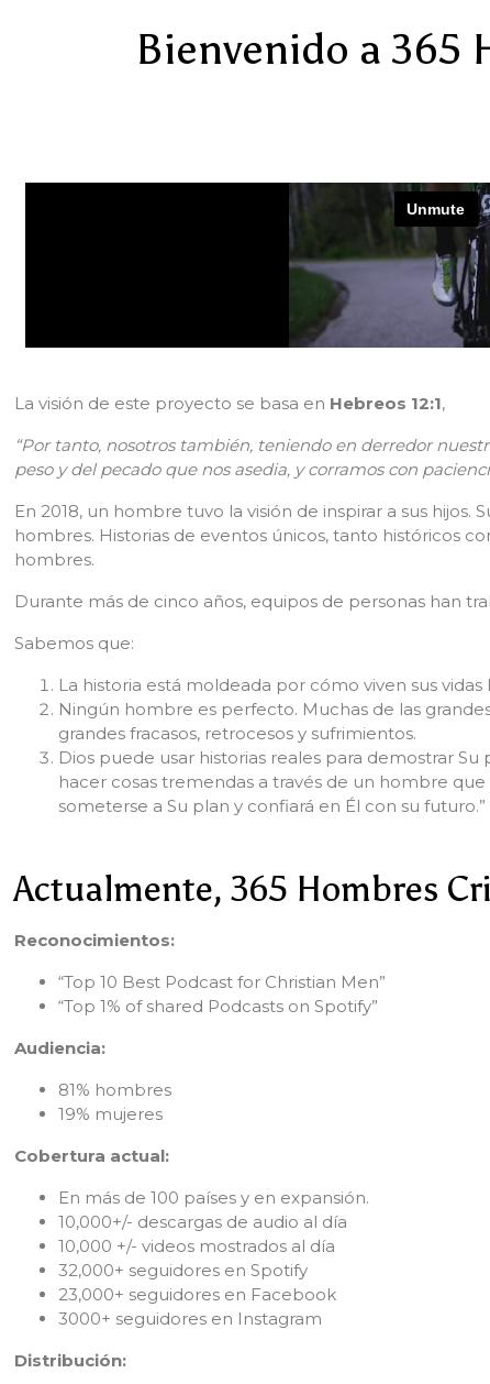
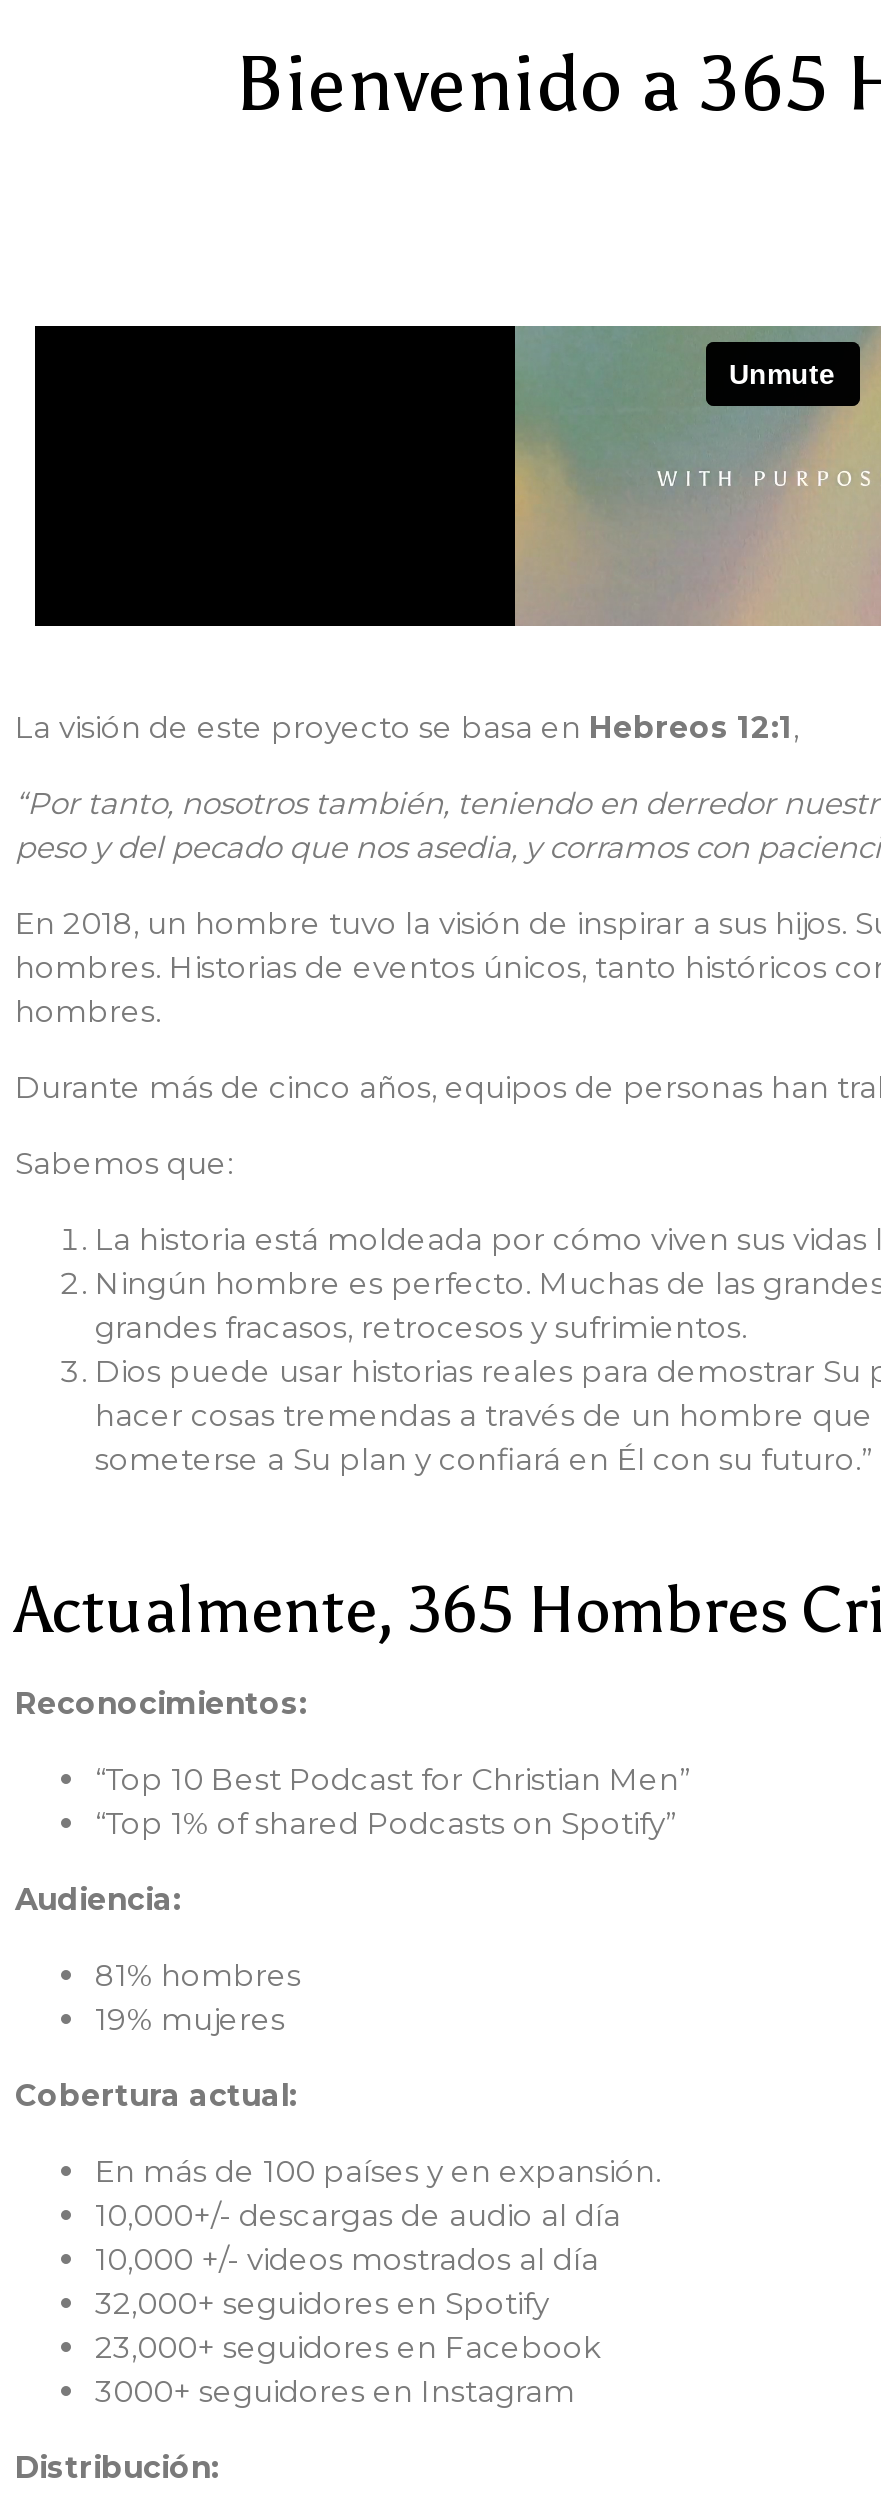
- [image]
+ [image]
